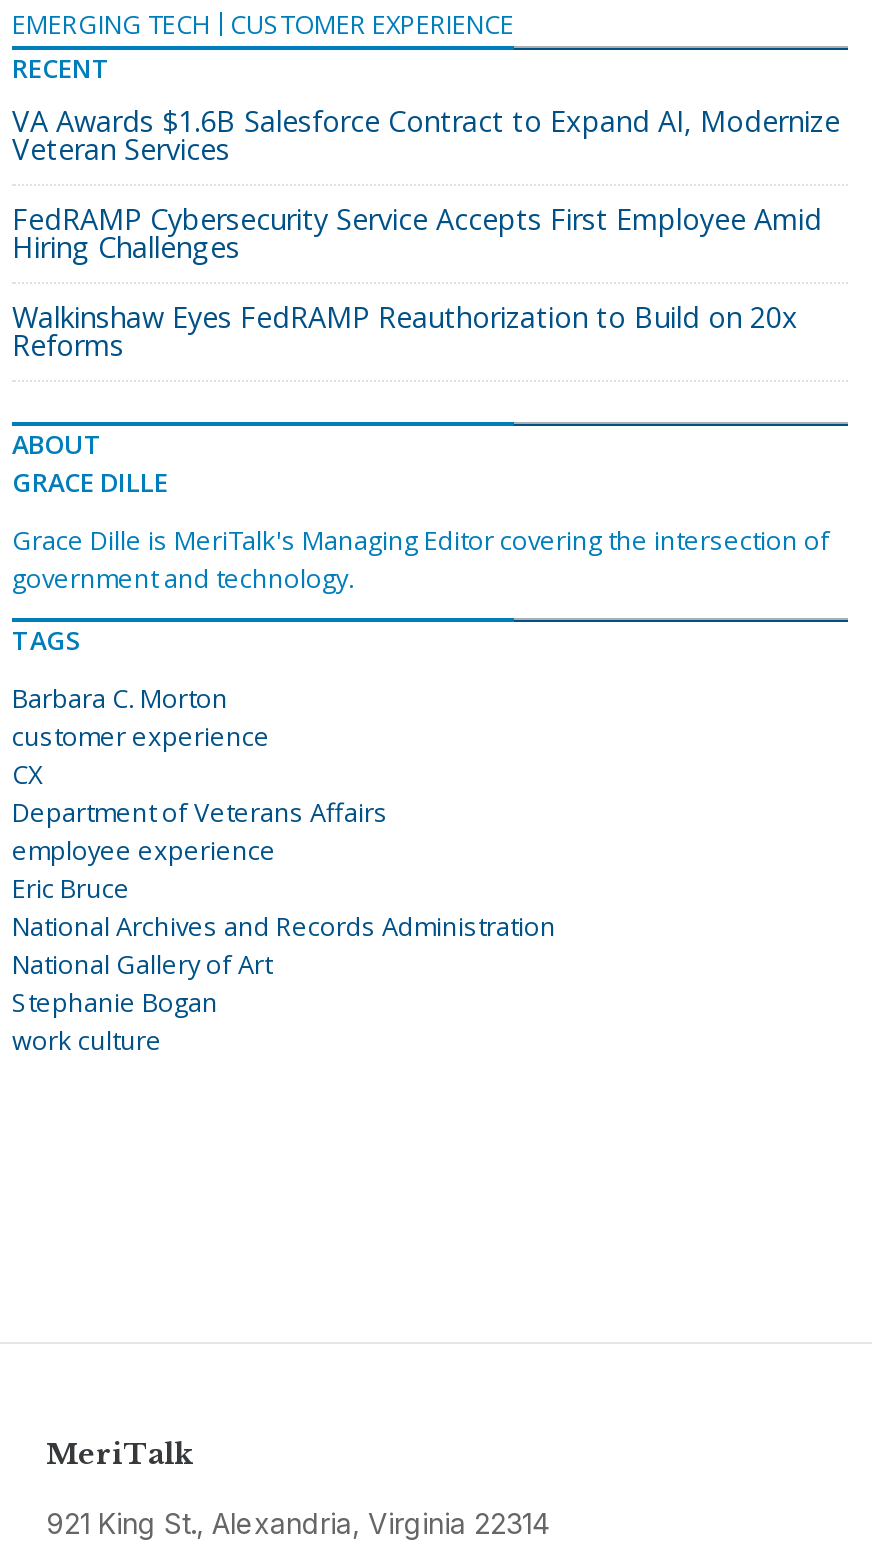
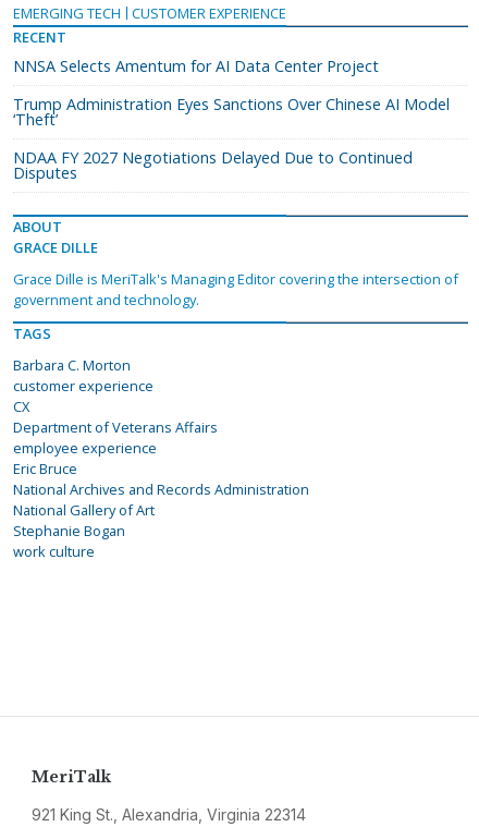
- VA Awards $1.6B Salesforce Contract to Expand AI, Modernize
- Veteran Services
+ NNSA Selects Amentum for AI Data Center Project

- FedRAMP Cybersecurity Service Accepts First Employee Amid
- Hiring Challenges
+ Trump Administration Eyes Sanctions Over Chinese AI Model
+ ‘Theft’

- Walkinshaw Eyes FedRAMP Reauthorization to Build on 20x
- Reforms
+ NDAA FY 2027 Negotiations Delayed Due to Continued
+ Disputes
